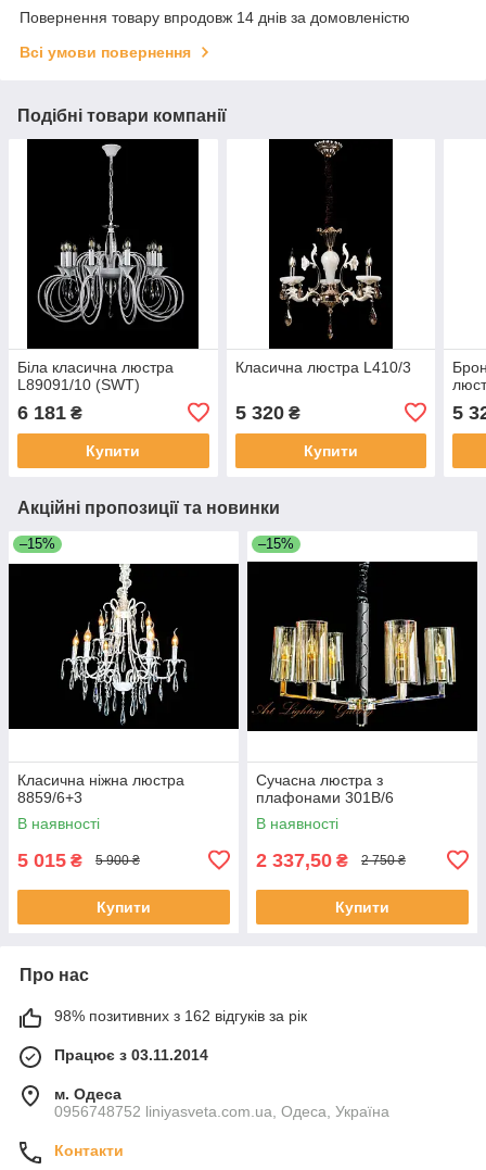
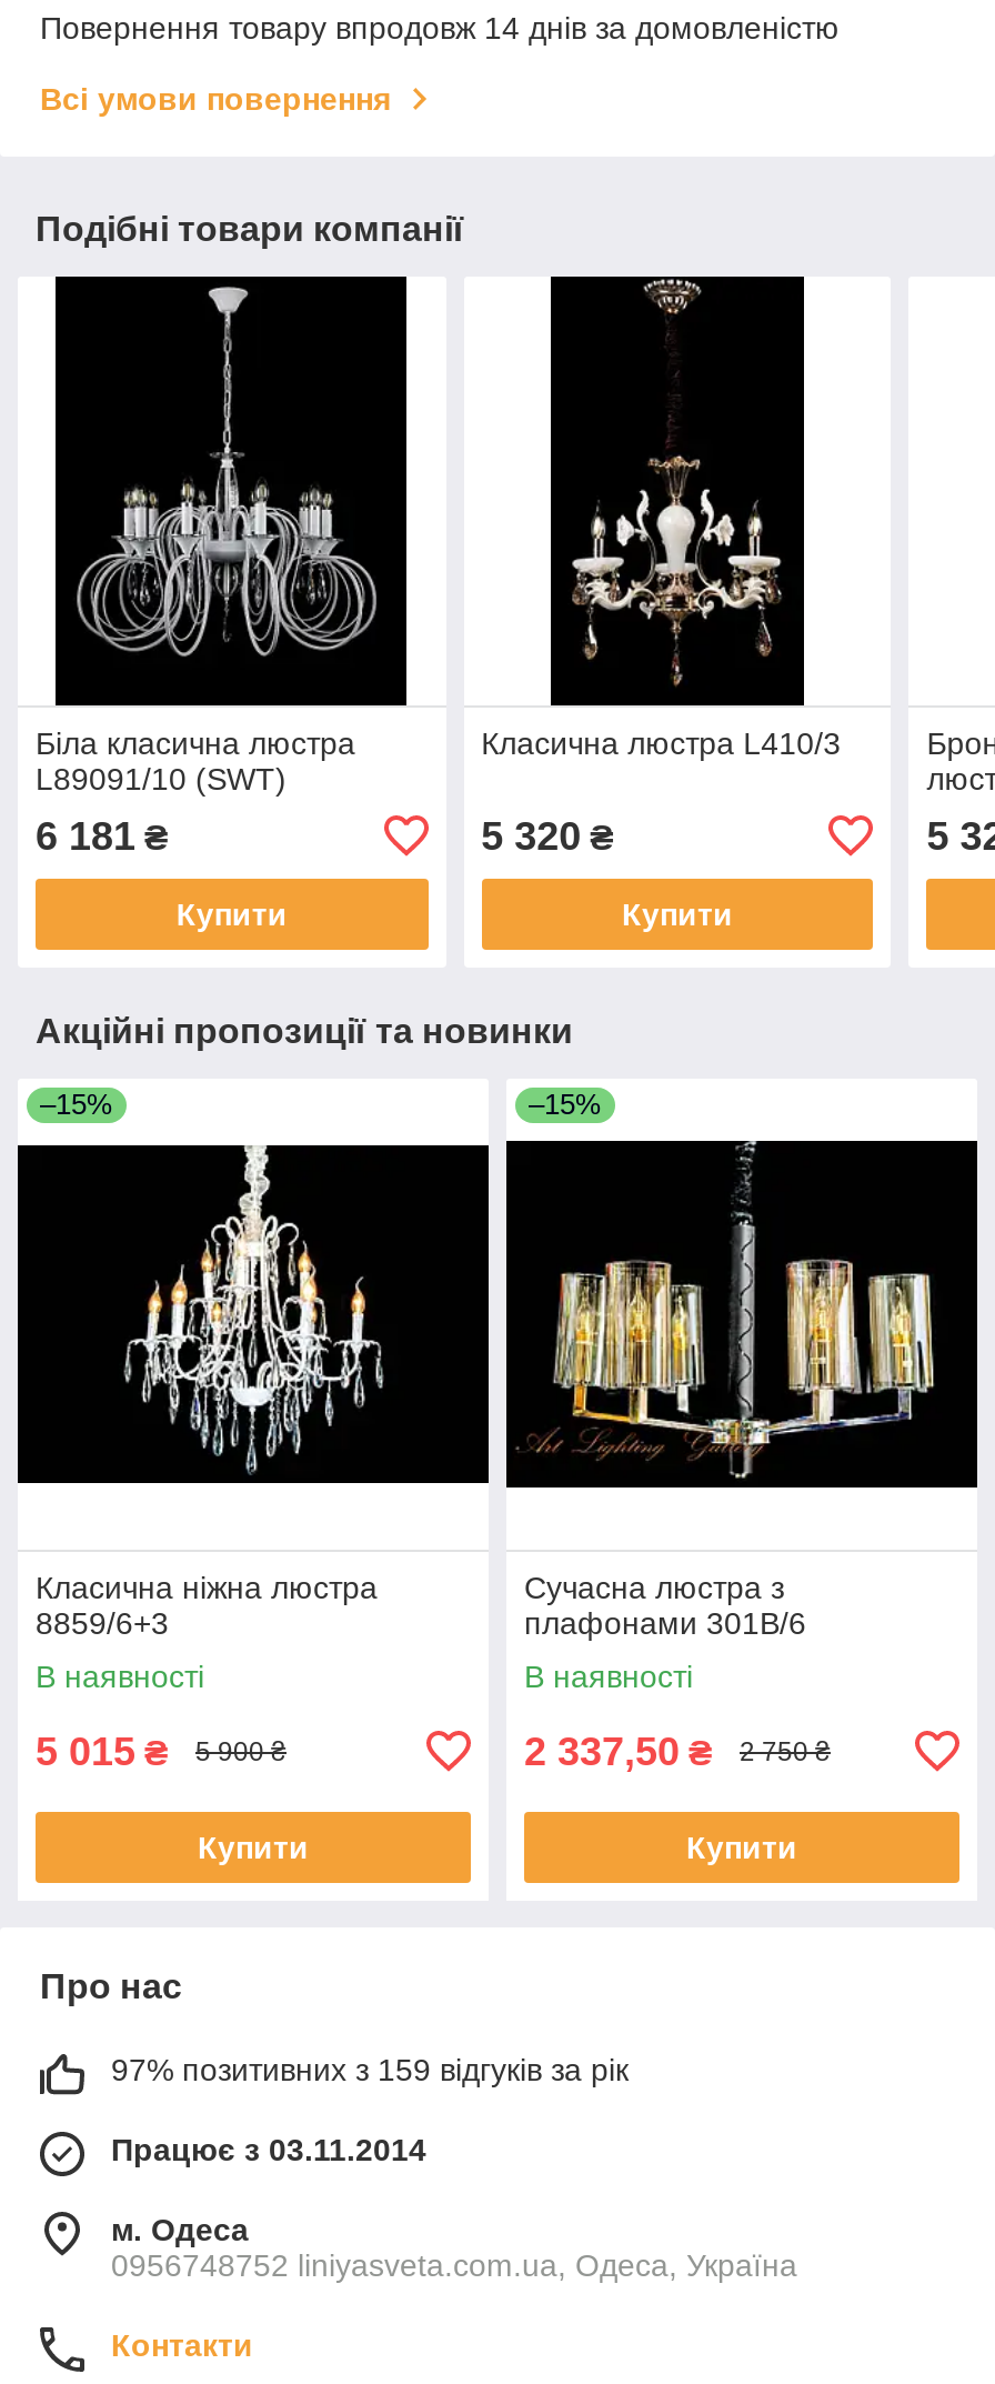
- 98% позитивних з 162 відгуків за рік
+ 97% позитивних з 159 відгуків за рік
